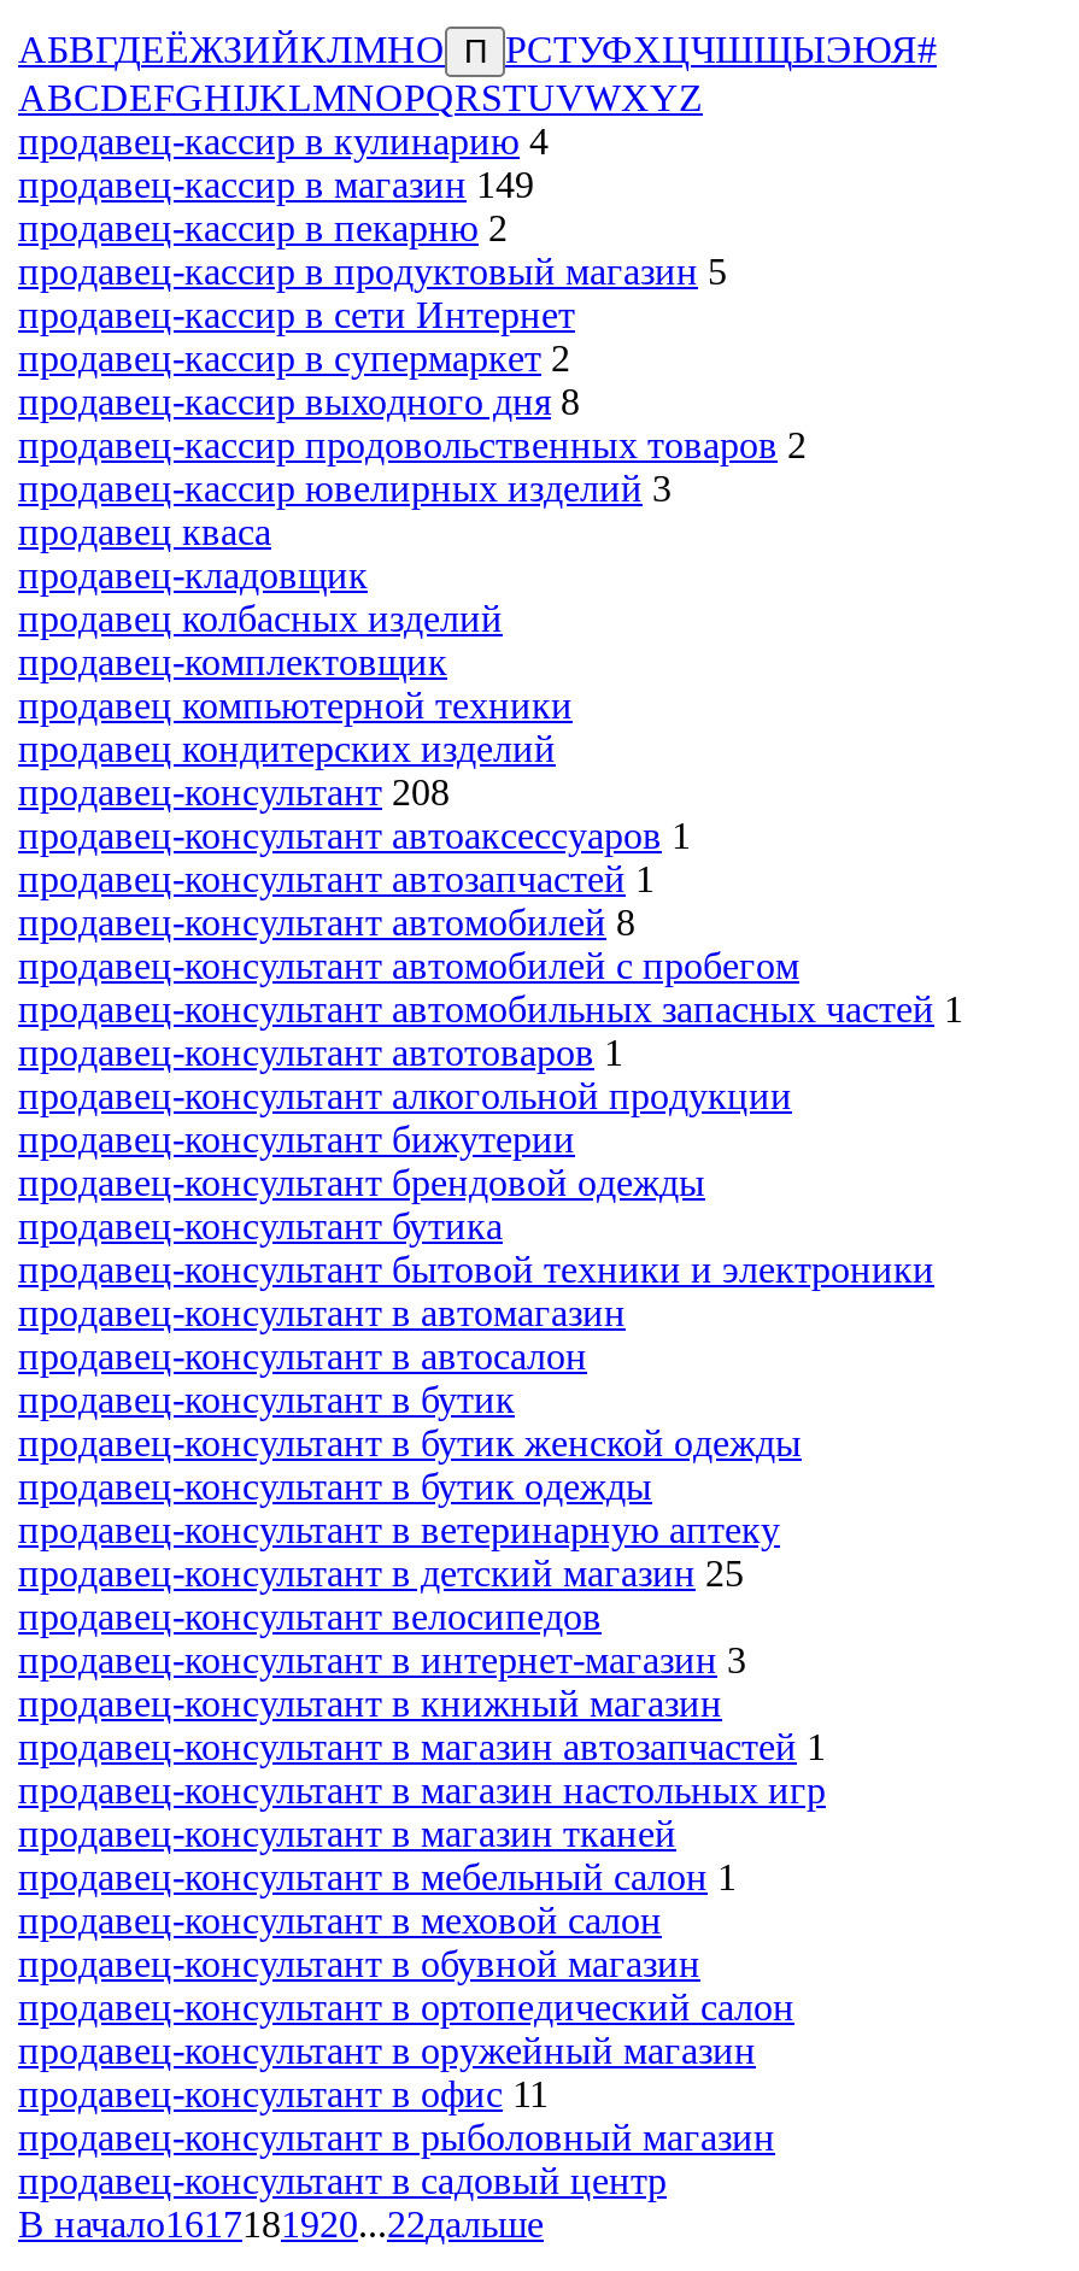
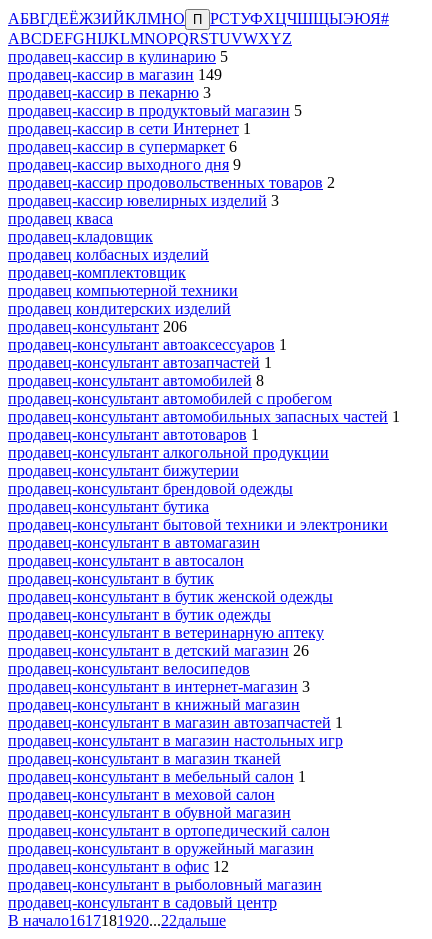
- продавец-кассир в кулинарию 4
+ продавец-кассир в кулинарию 5

- продавец-кассир в пекарню 2
+ продавец-кассир в пекарню 3

- продавец-кассир в сети Интернет
- продавец-кассир в супермаркет 2
- продавец-кассир выходного дня 8
+ продавец-кассир в сети Интернет 1
+ продавец-кассир в супермаркет 6
+ продавец-кассир выходного дня 9

- продавец-консультант 208
+ продавец-консультант 206

- продавец-консультант в детский магазин 25
+ продавец-консультант в детский магазин 26

- продавец-консультант в офис 11
+ продавец-консультант в офис 12
